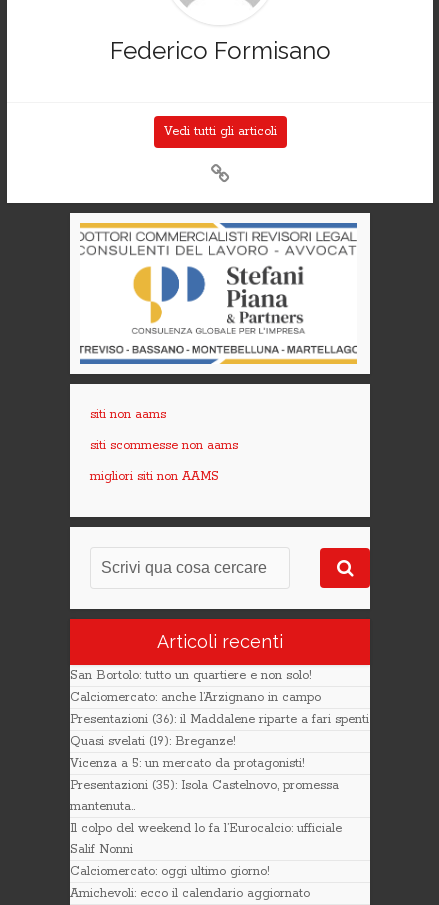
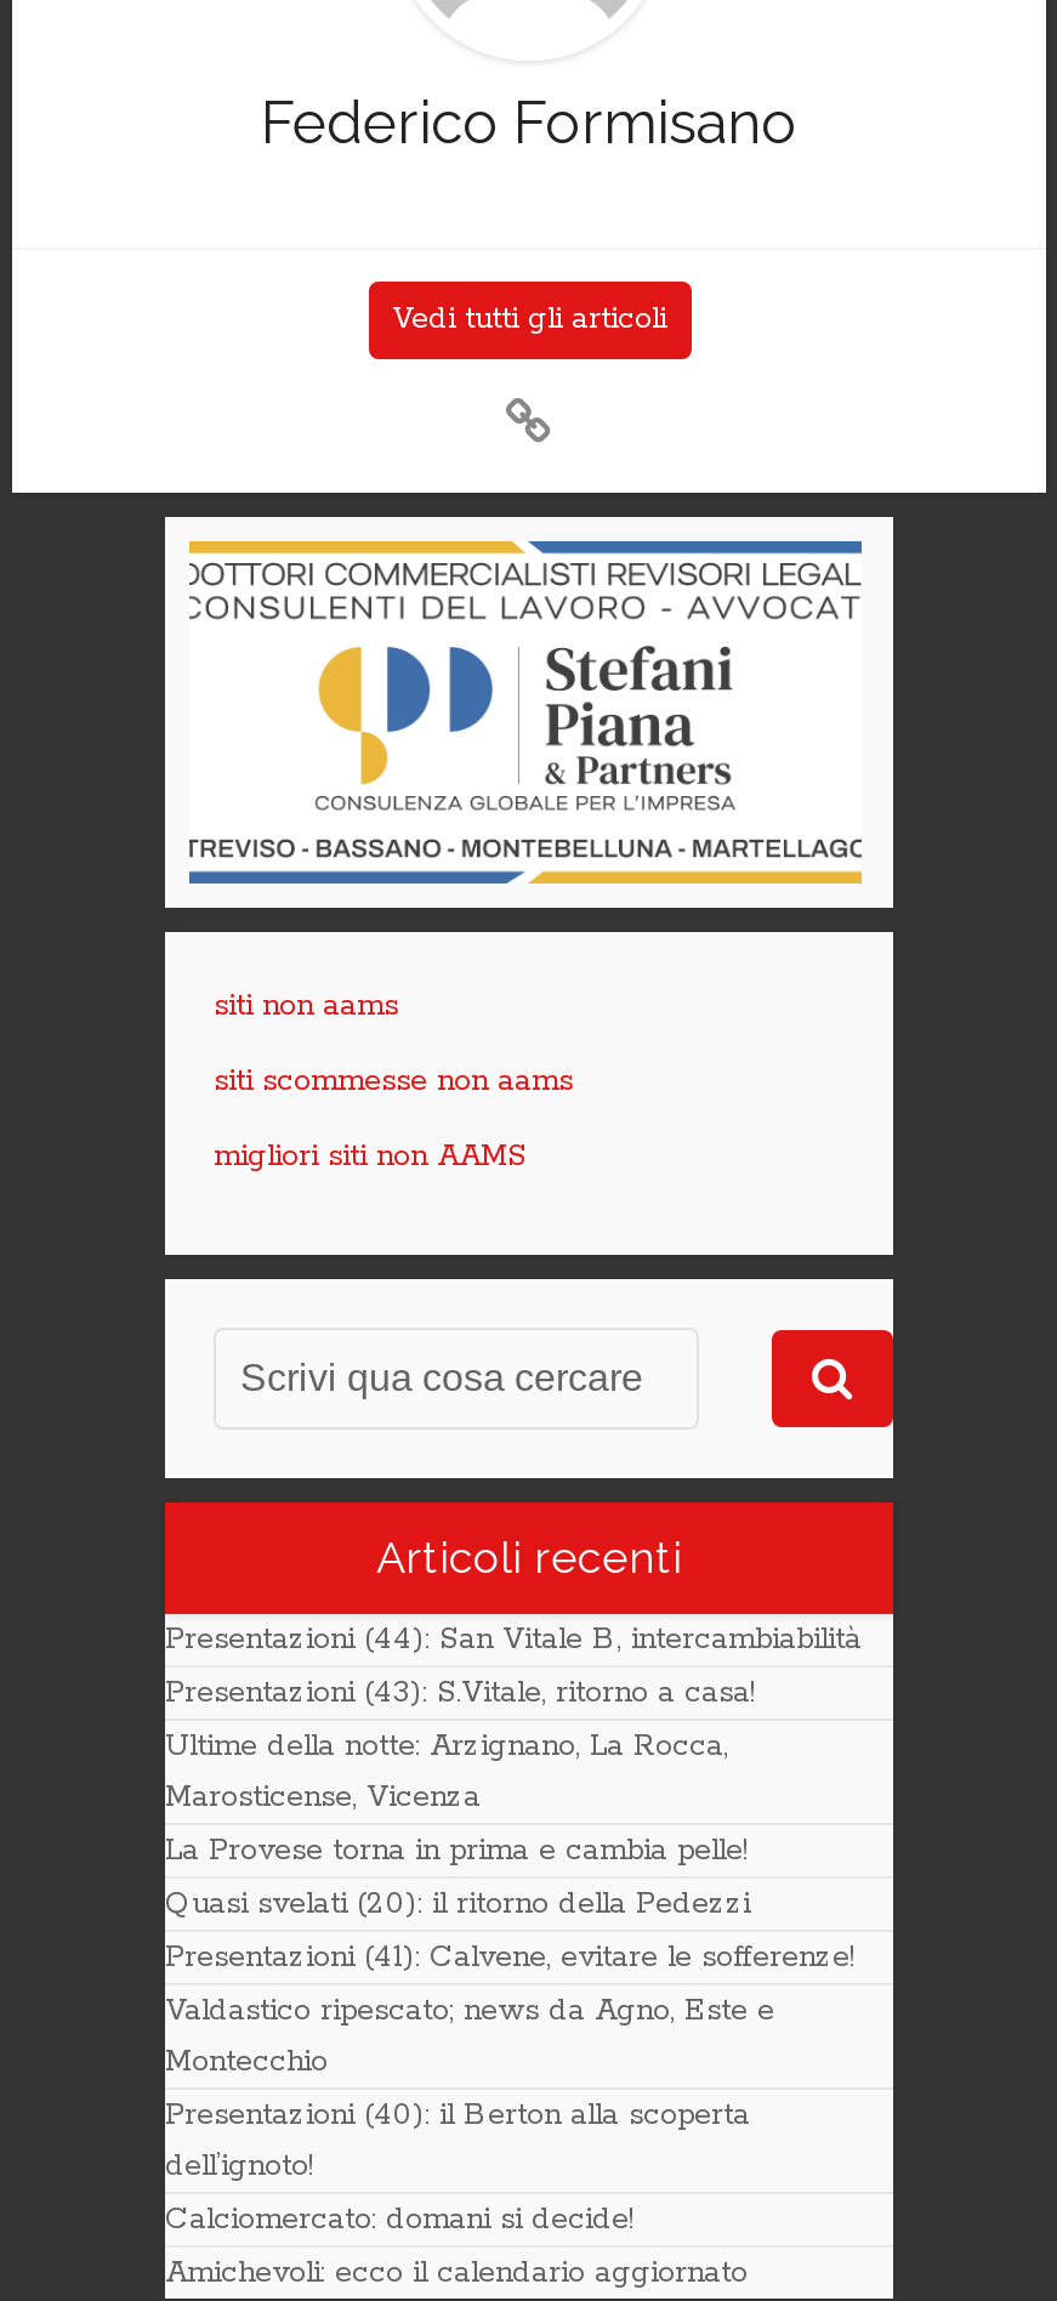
- San Bortolo: tutto un quartiere e non solo!
- Calciomercato: anche l’Arzignano in campo
- Presentazioni (36): il Maddalene riparte a fari spenti
- Quasi svelati (19): Breganze!
- Vicenza a 5: un mercato da protagonisti!
- Presentazioni (35): Isola Castelnovo, promessa
- mantenuta..
- Il colpo del weekend lo fa l’Eurocalcio: ufficiale
- Salif Nonni
- Calciomercato: oggi ultimo giorno!
+ Presentazioni (44): San Vitale B, intercambiabilità
+ Presentazioni (43): S.Vitale, ritorno a casa!
+ Ultime della notte: Arzignano, La Rocca,
+ Marosticense, Vicenza
+ La Provese torna in prima e cambia pelle!
+ Quasi svelati (20): il ritorno della Pedezzi
+ Presentazioni (41): Calvene, evitare le sofferenze!
+ Valdastico ripescato; news da Agno, Este e
+ Montecchio
+ Presentazioni (40): il Berton alla scoperta
+ dell’ignoto!
+ Calciomercato: domani si decide!
